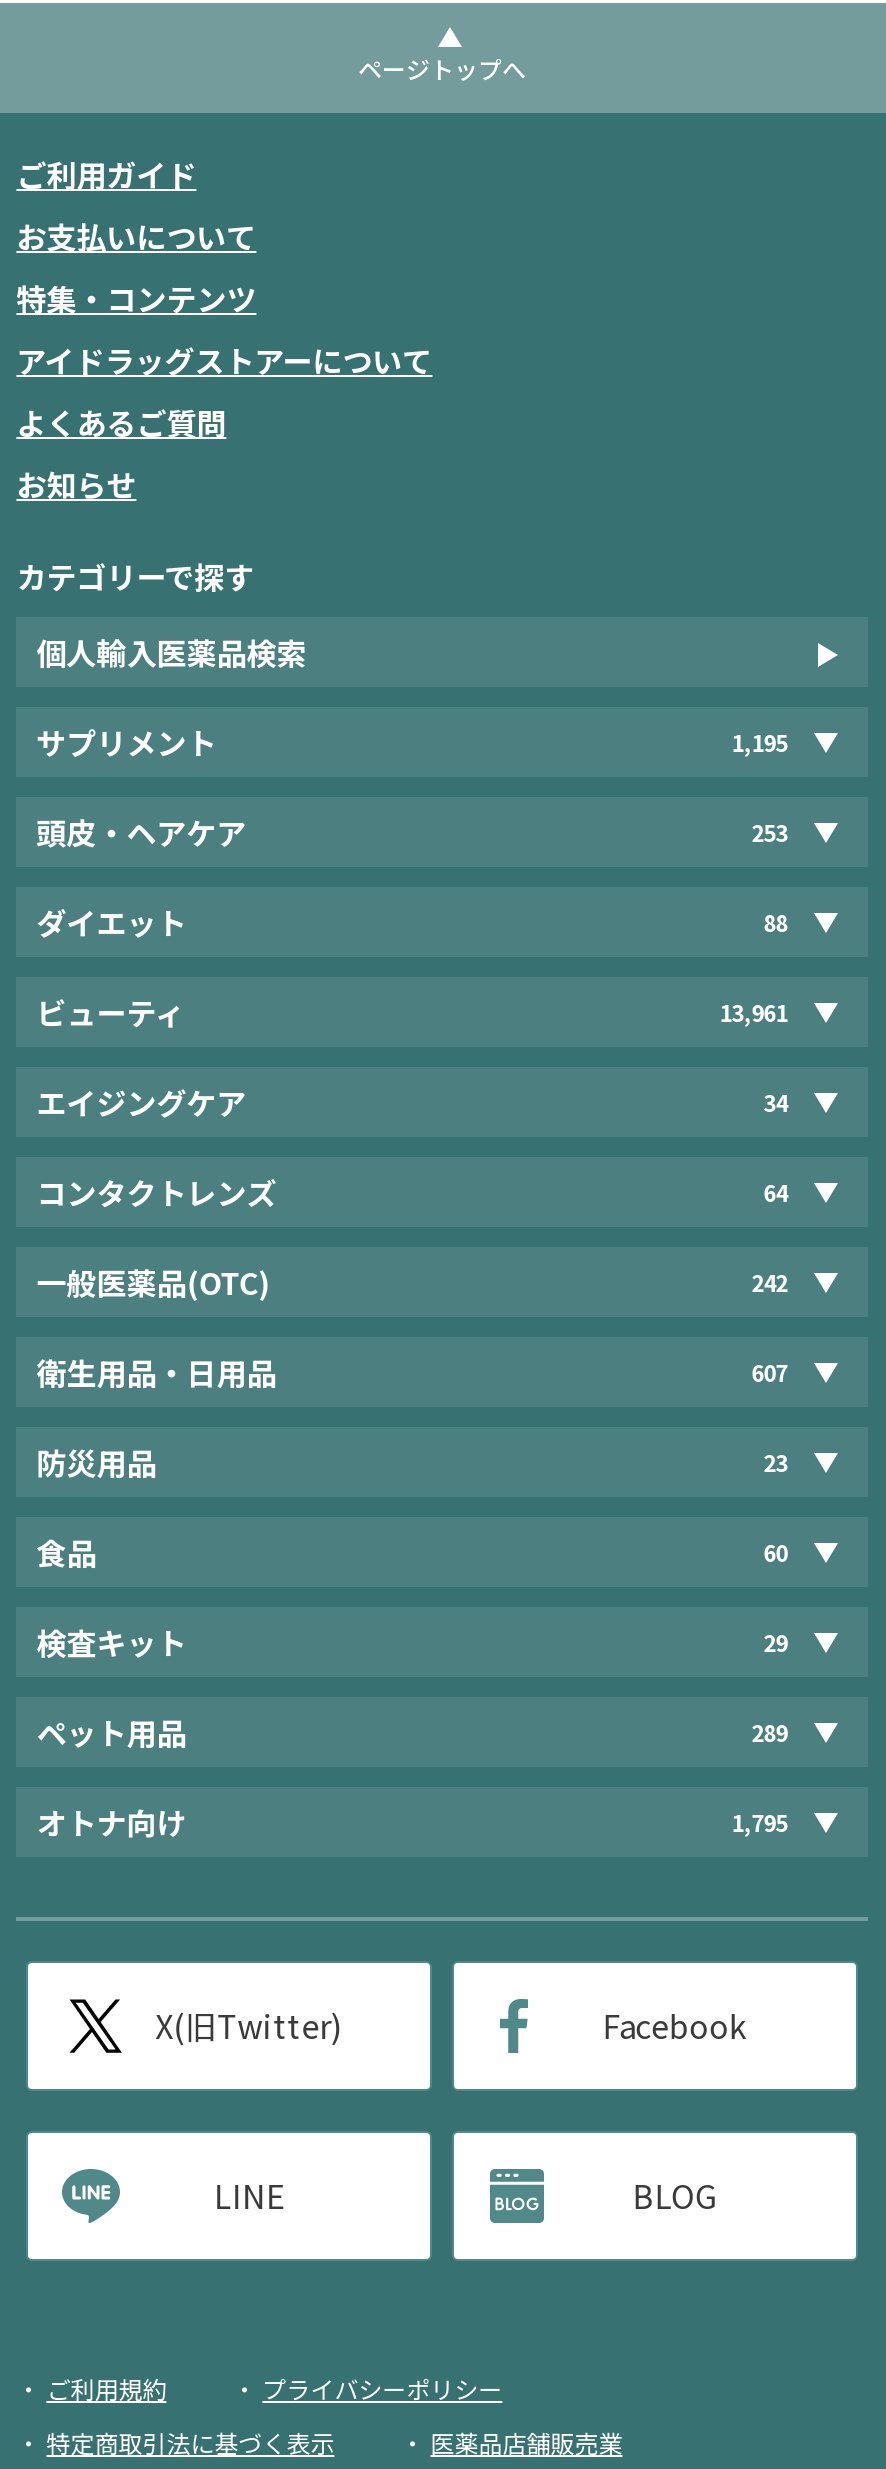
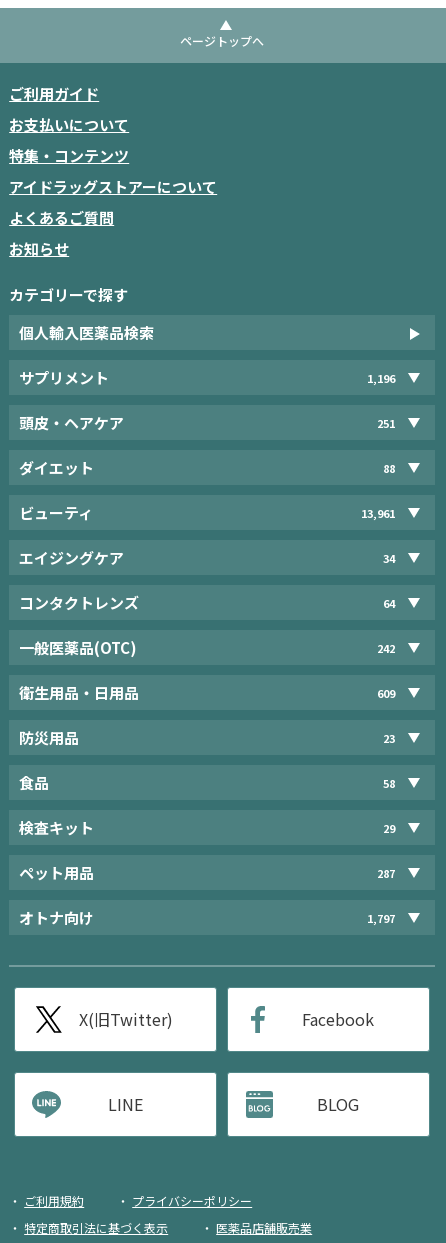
- 1,195
+ 1,196

- 253
+ 251

- 607
+ 609

- 60
+ 58

- 289
+ 287

- 1,795
+ 1,797
